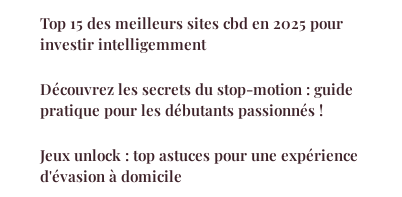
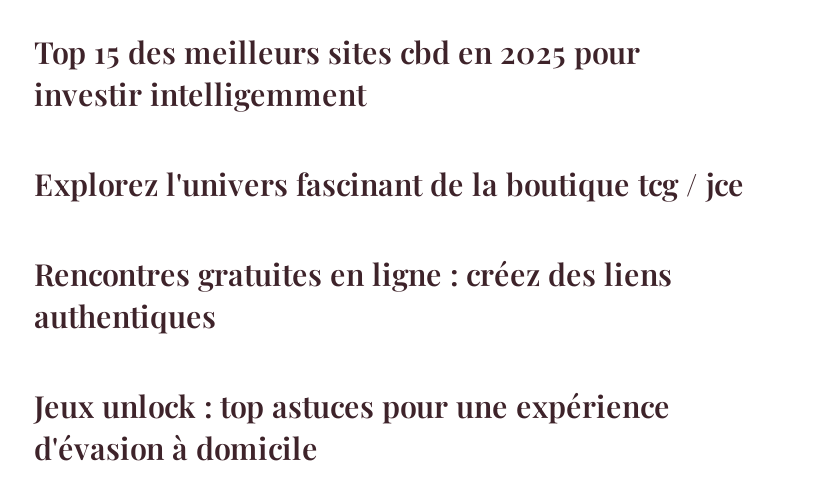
- Découvrez les secrets du stop-motion : guide
- pratique pour les débutants passionnés !
+ Explorez l'univers fascinant de la boutique tcg / jce
+ Rencontres gratuites en ligne : créez des liens
+ authentiques
